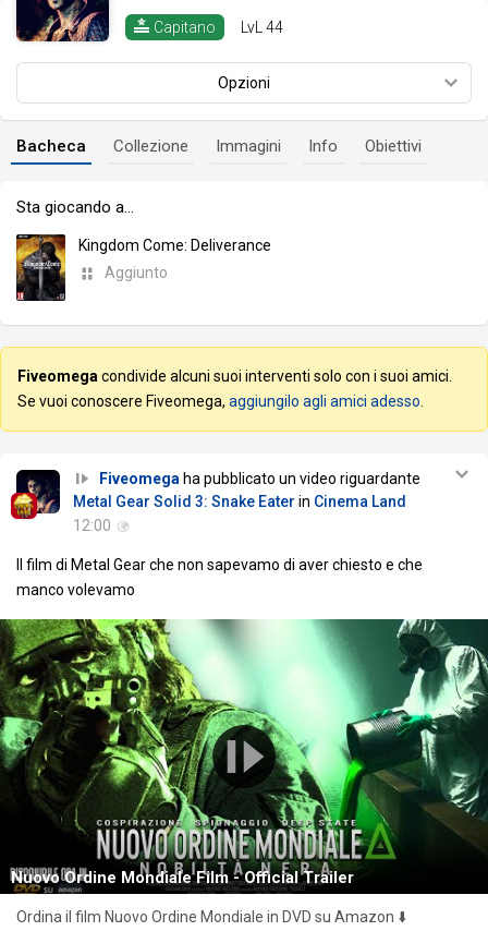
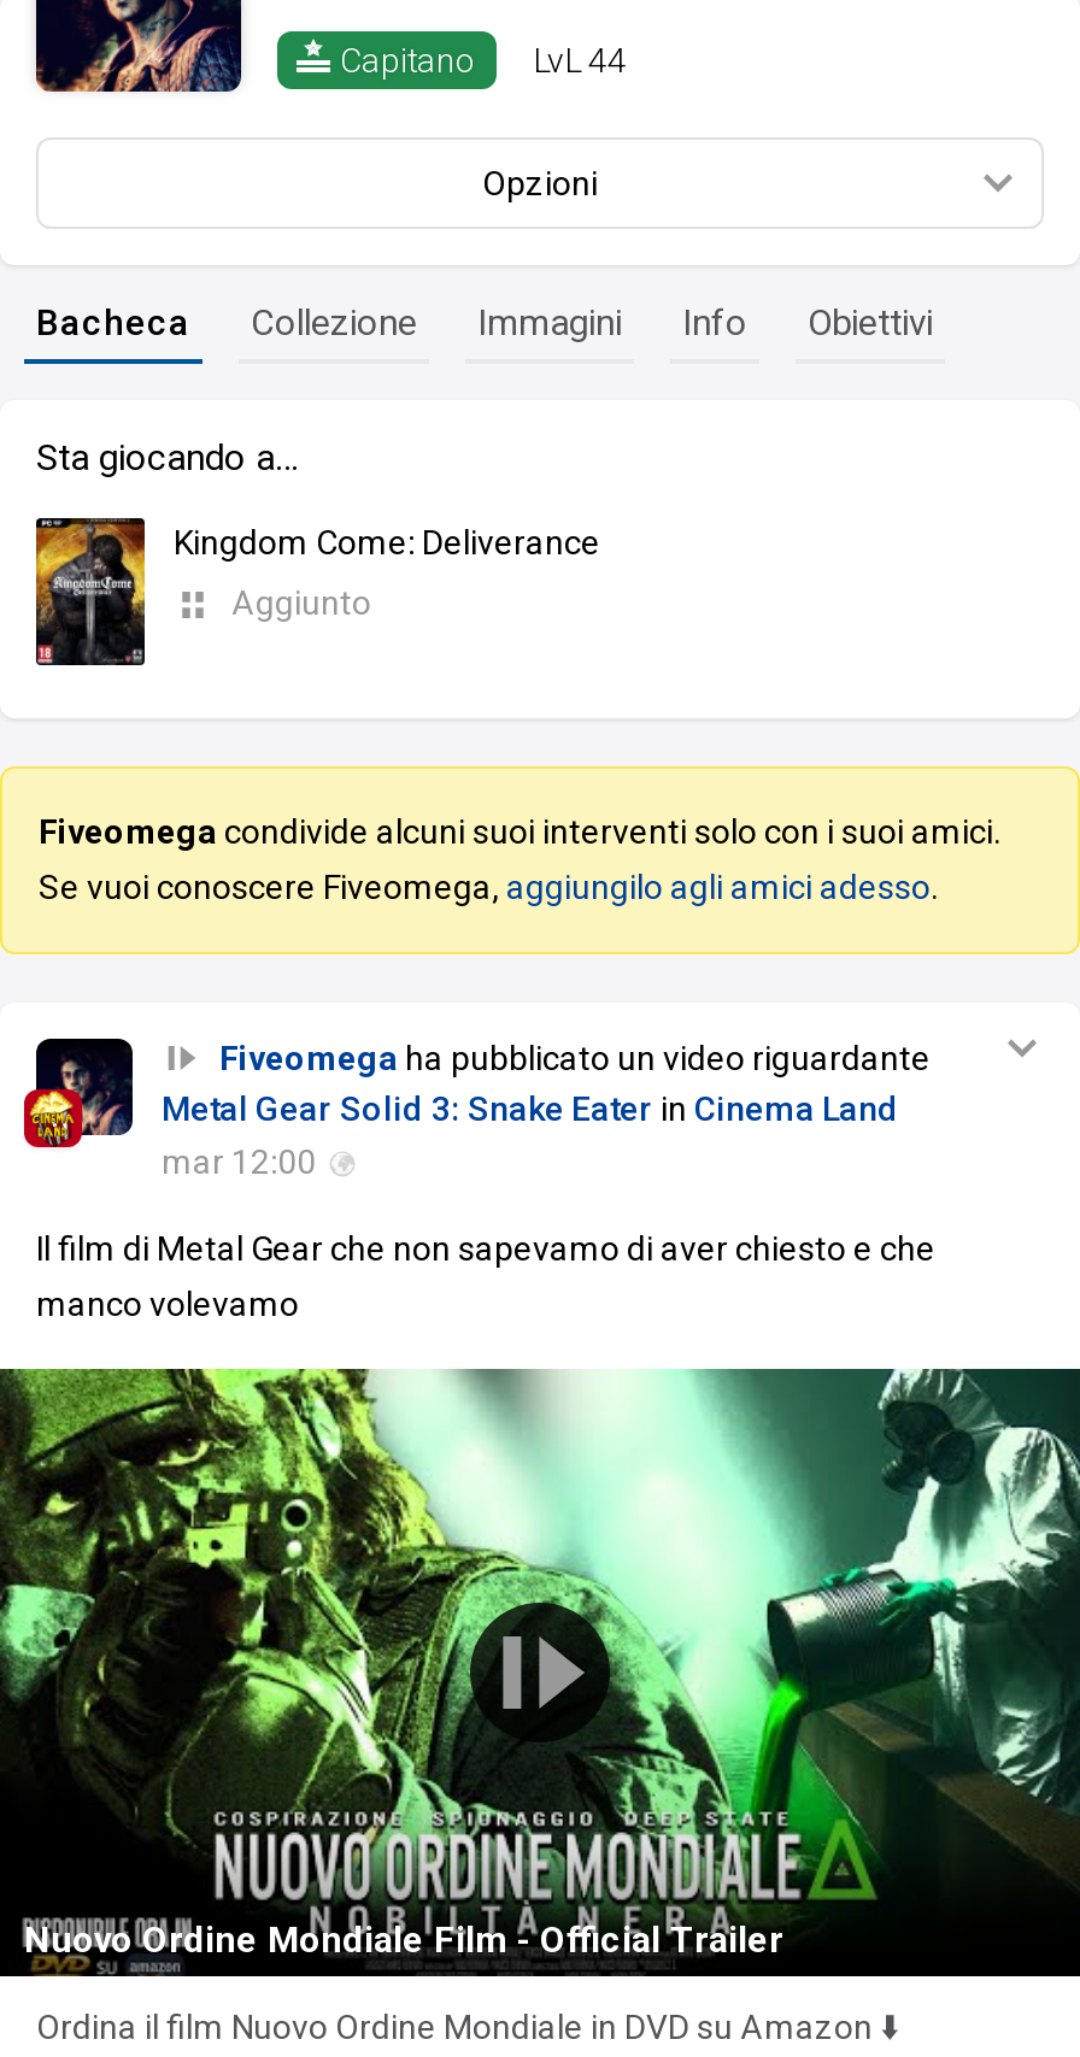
- 12:00
+ mar 12:00
